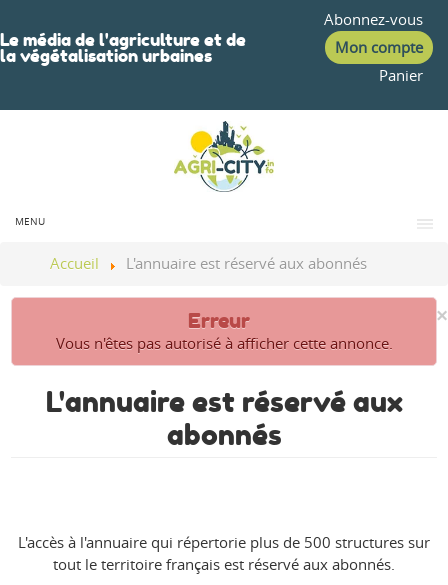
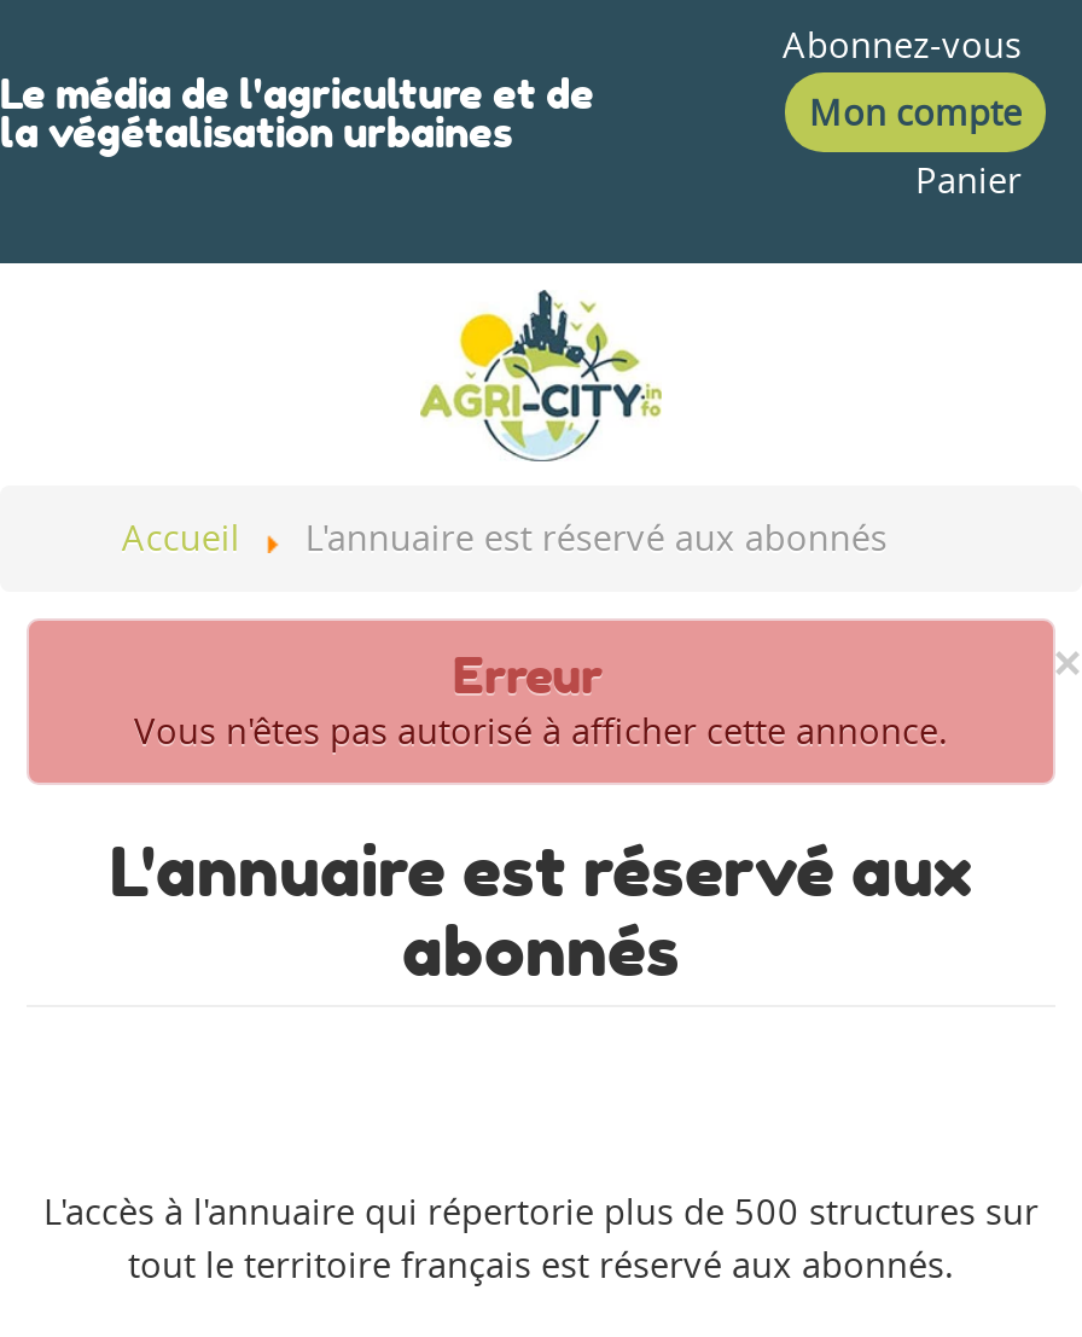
- MENU
